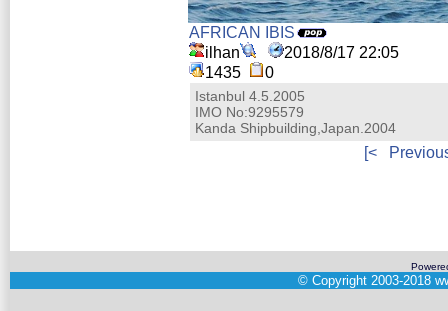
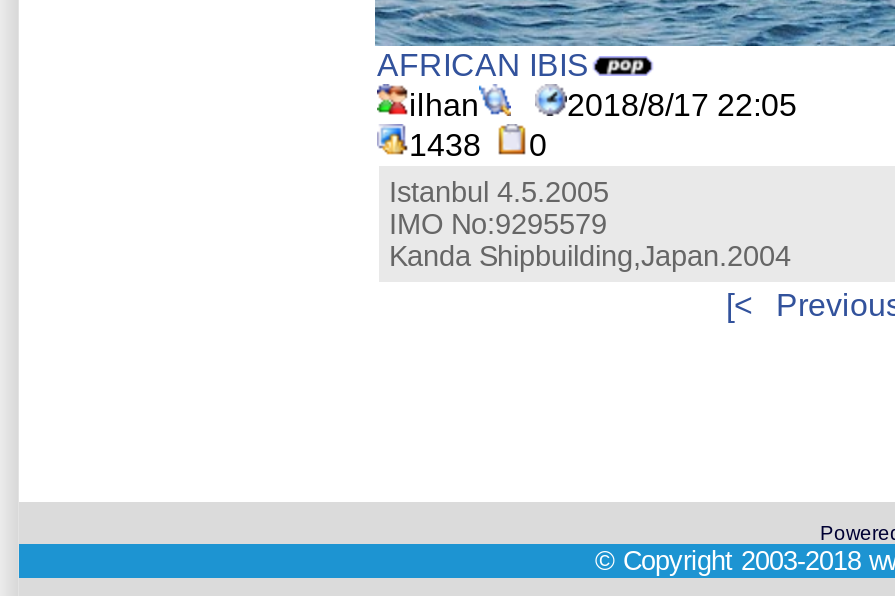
- 1435 0
+ 1438 0
